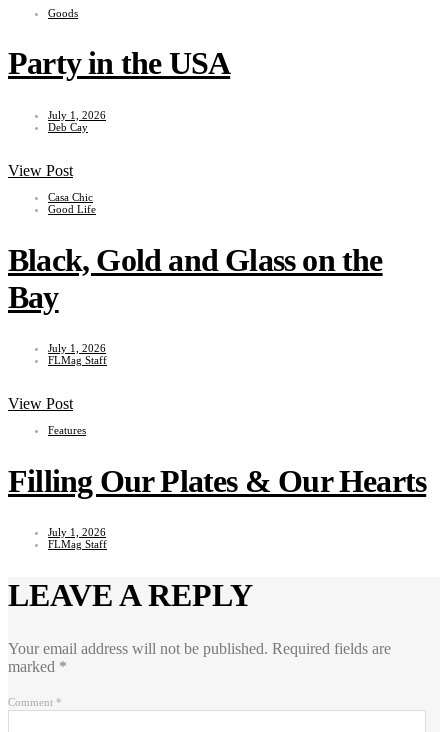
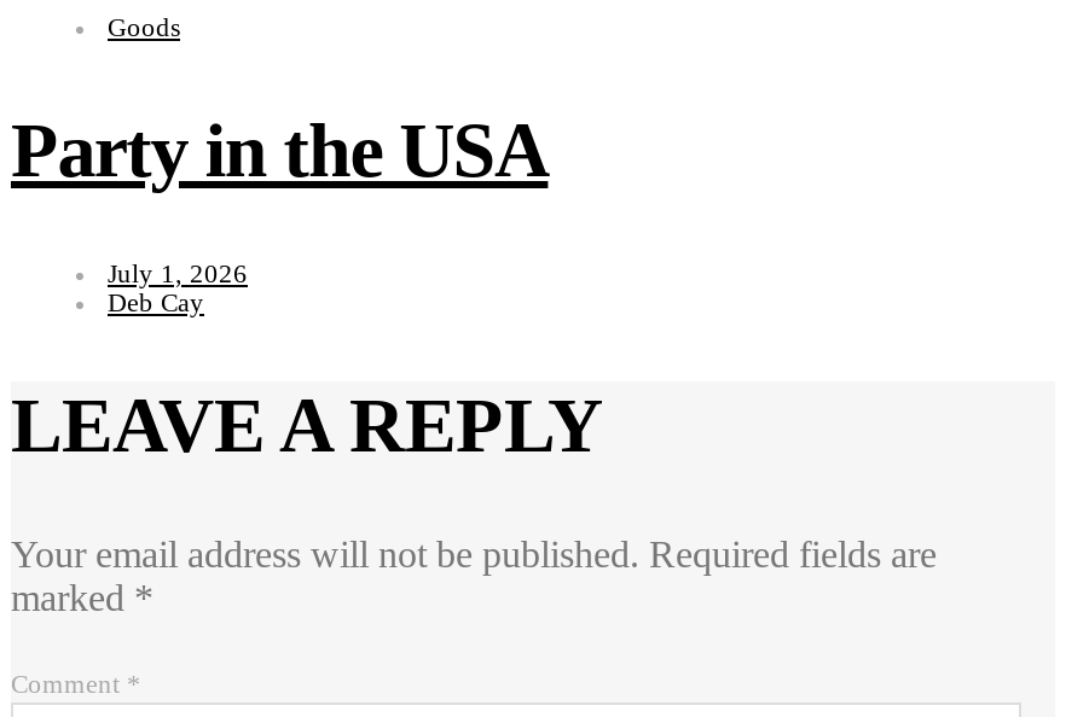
- View Post
- Casa Chic
- Good Life
- Black, Gold and Glass on the
- Bay
- July 1, 2026
- FLMag Staff
- View Post
- Features
- Filling Our Plates & Our Hearts
- July 1, 2026
- FLMag Staff
